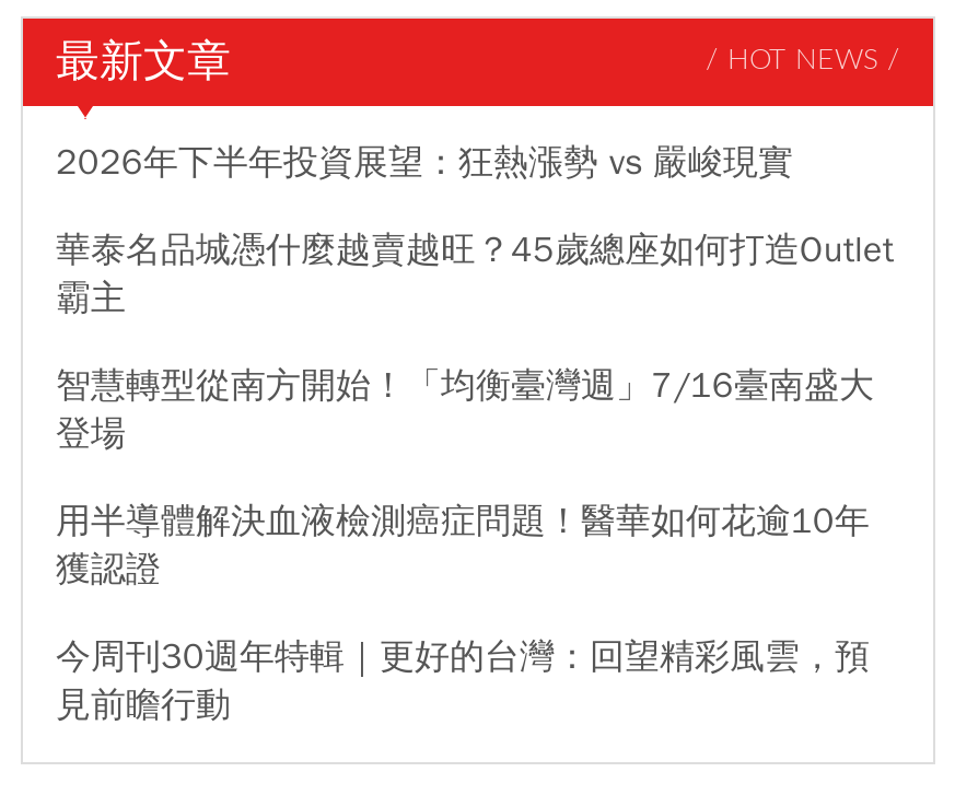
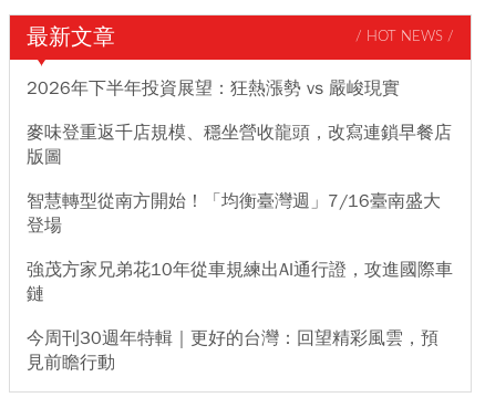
- 華泰名品城憑什麼越賣越旺？45歲總座如何打造Outlet
- 霸主
+ 麥味登重返千店規模、穩坐營收龍頭，改寫連鎖早餐店
+ 版圖

- 用半導體解決血液檢測癌症問題！醫華如何花逾10年
- 獲認證
+ 強茂方家兄弟花10年從車規練出AI通行證，攻進國際車
+ 鏈
